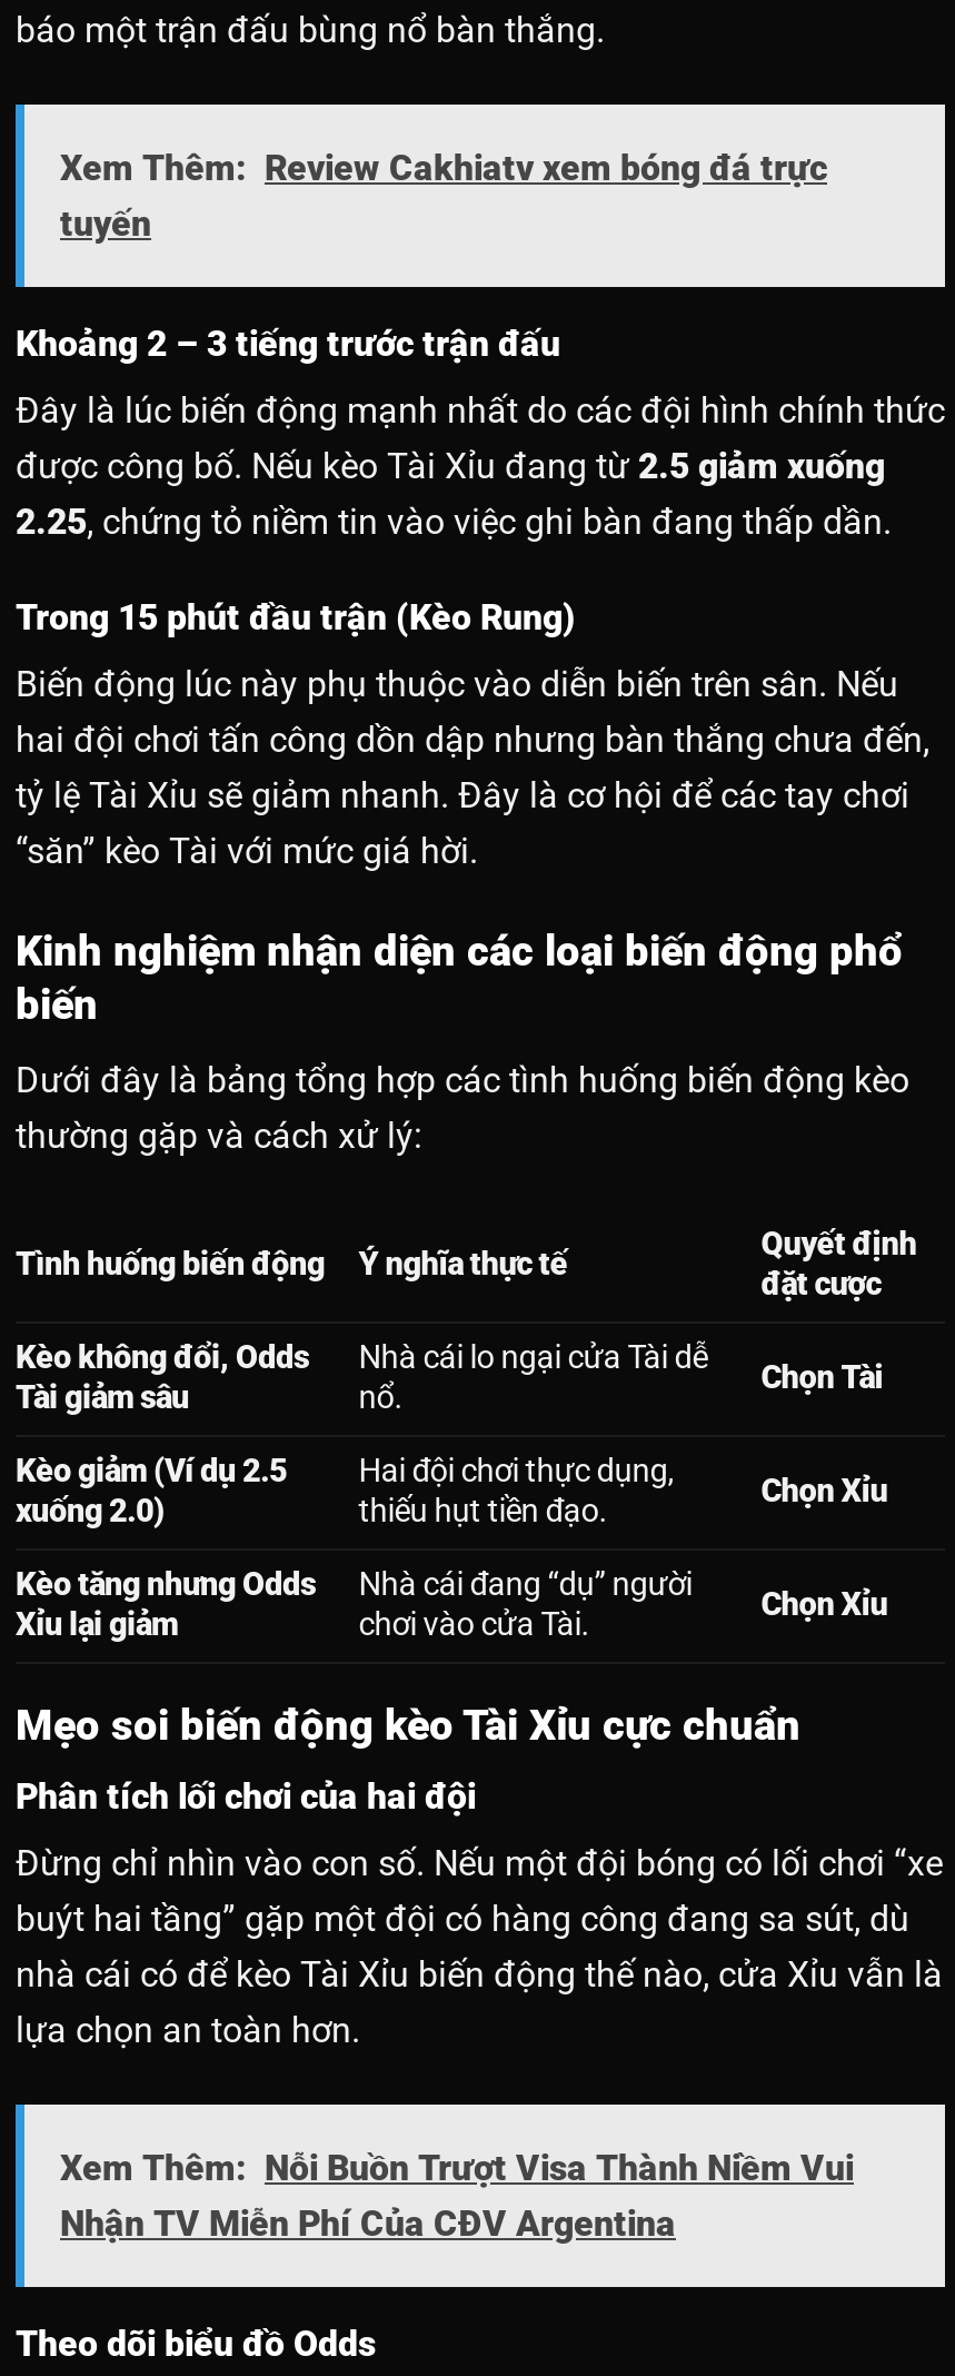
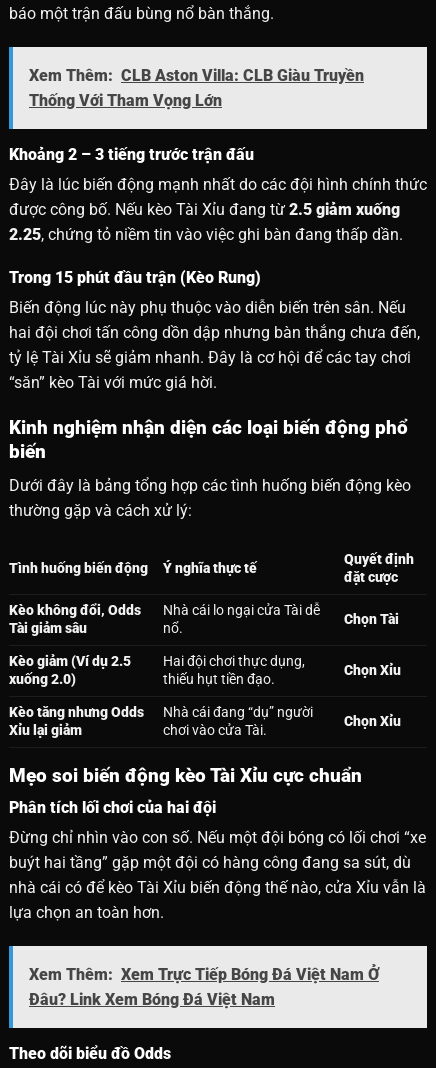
- Xem Thêm: Review Cakhiatv xem bóng đá trực
- tuyến
+ Xem Thêm: CLB Aston Villa: CLB Giàu Truyền
+ Thống Với Tham Vọng Lớn

- Xem Thêm: Nỗi Buồn Trượt Visa Thành Niềm Vui
- Nhận TV Miễn Phí Của CĐV Argentina
+ Xem Thêm: Xem Trực Tiếp Bóng Đá Việt Nam Ở
+ Đâu? Link Xem Bóng Đá Việt Nam
